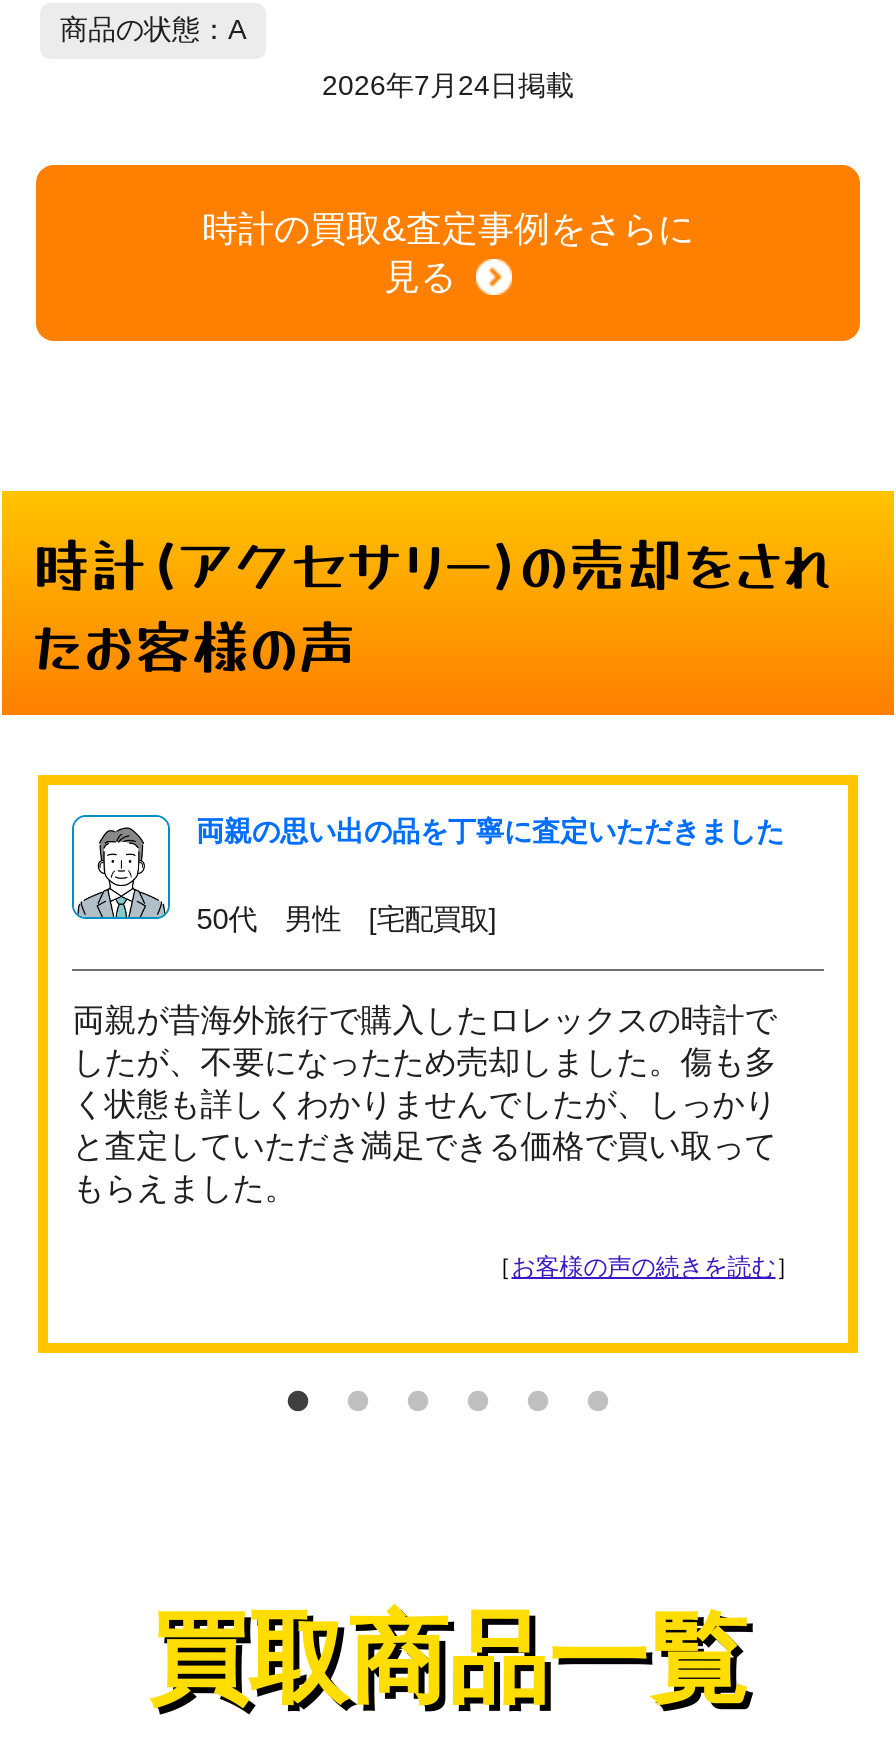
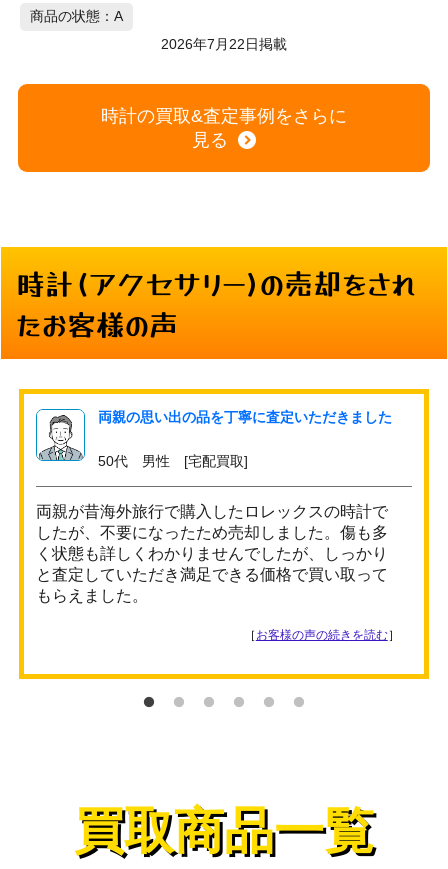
- 2026年7月24日掲載
+ 2026年7月22日掲載
